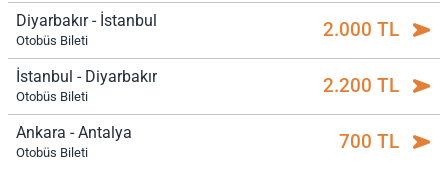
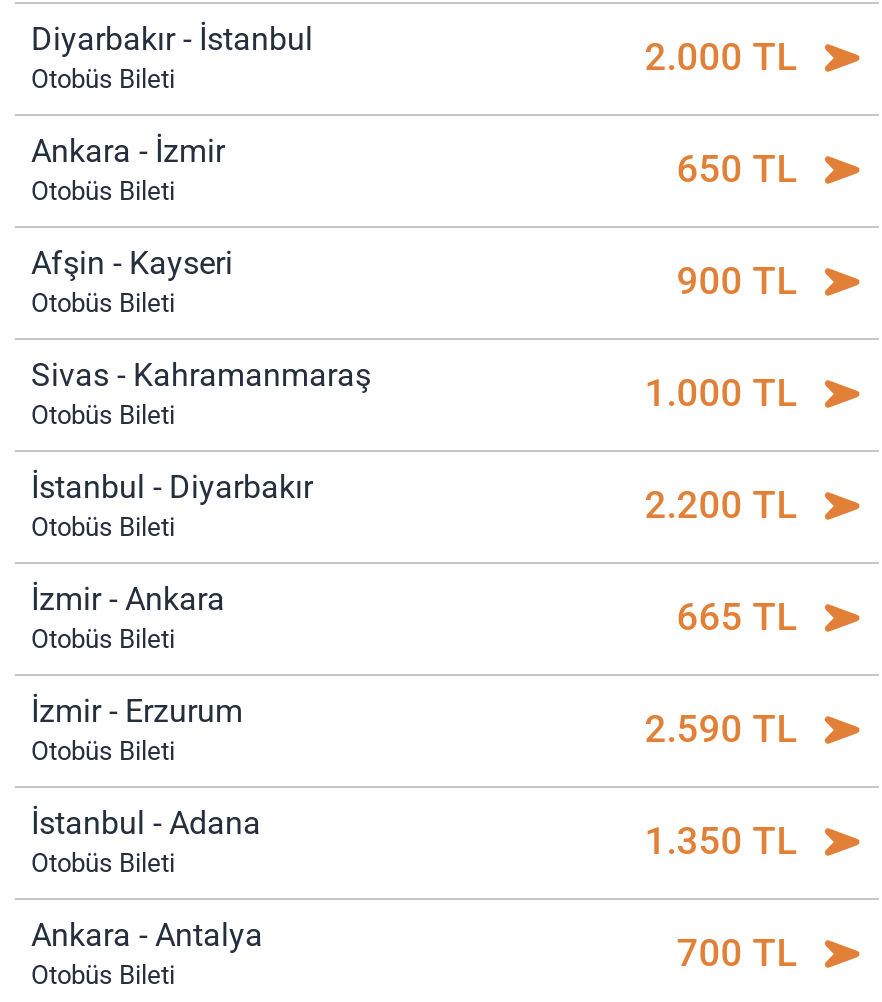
+ Ankara - İzmir
+ Otobüs Bileti
+ 650 TL
+ Afşin - Kayseri
+ Otobüs Bileti
+ 900 TL
+ Sivas - Kahramanmaraş
+ Otobüs Bileti
+ 1.000 TL

+ İzmir - Ankara
+ Otobüs Bileti
+ 665 TL
+ İzmir - Erzurum
+ Otobüs Bileti
+ 2.590 TL
+ İstanbul - Adana
+ Otobüs Bileti
+ 1.350 TL
